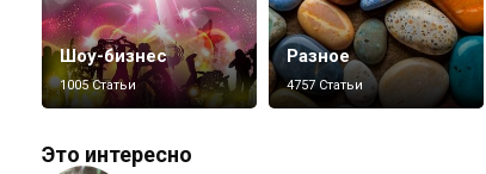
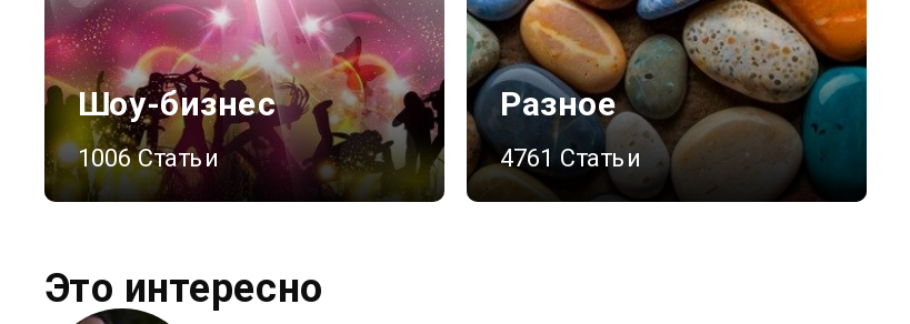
- 1005 Статьи
+ 1006 Статьи

- 4757 Статьи
+ 4761 Статьи
